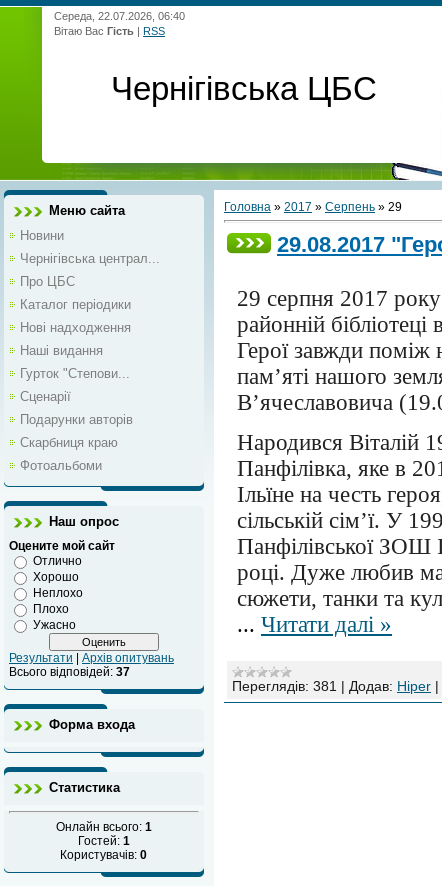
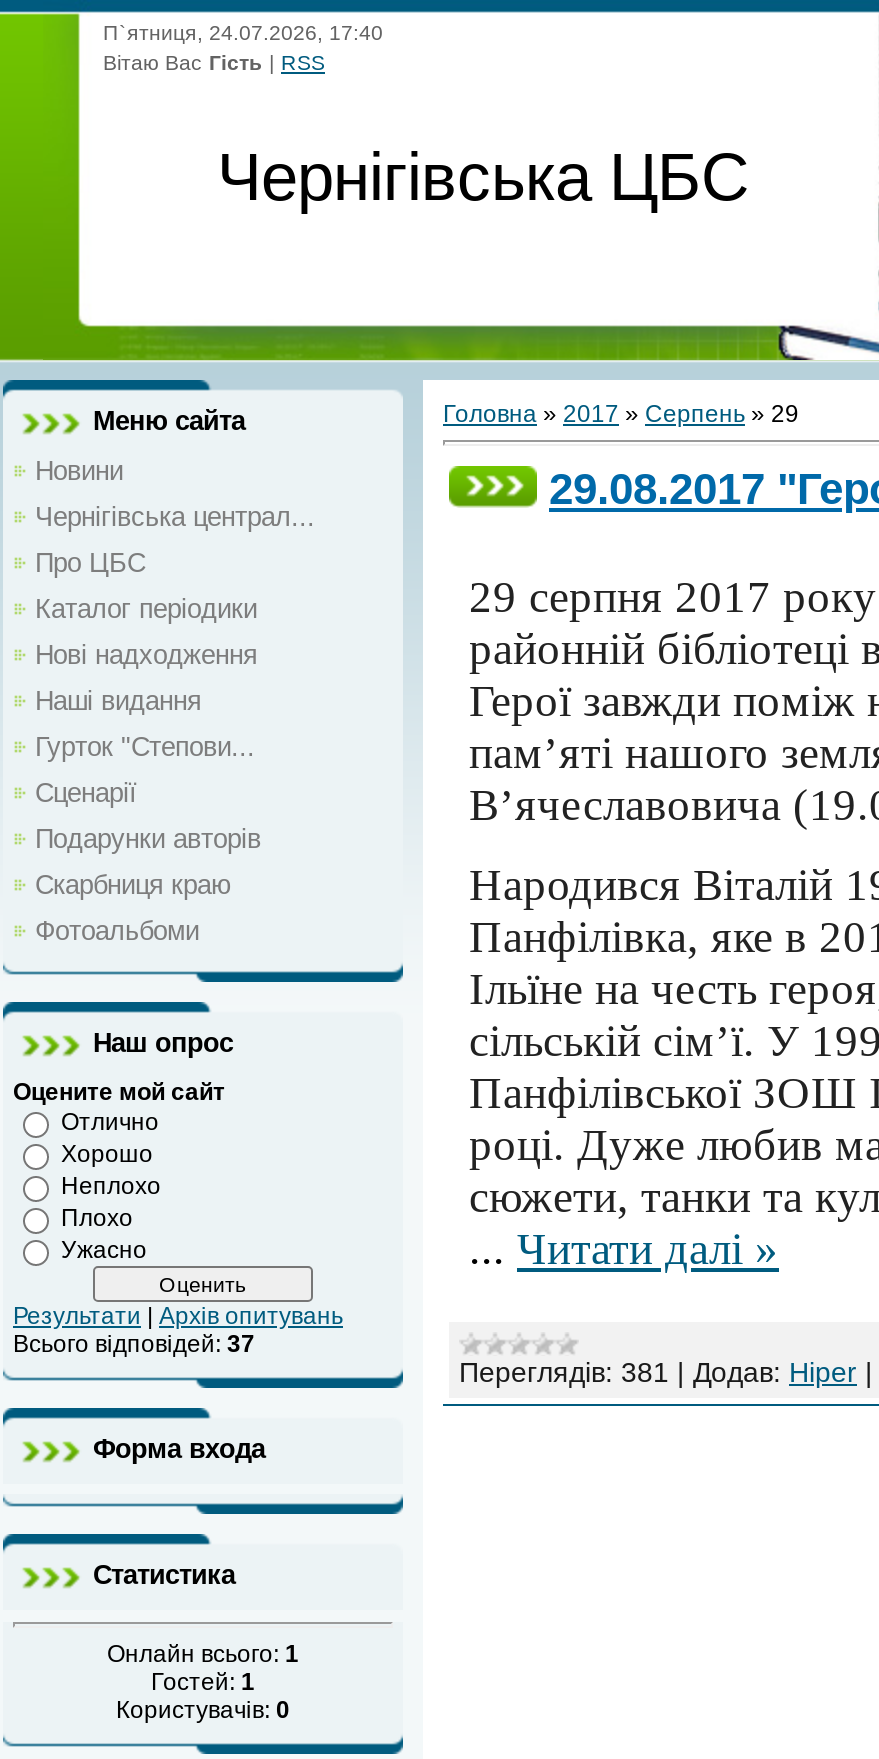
- Середа, 22.07.2026, 06:40
+ П`ятниця, 24.07.2026, 17:40
